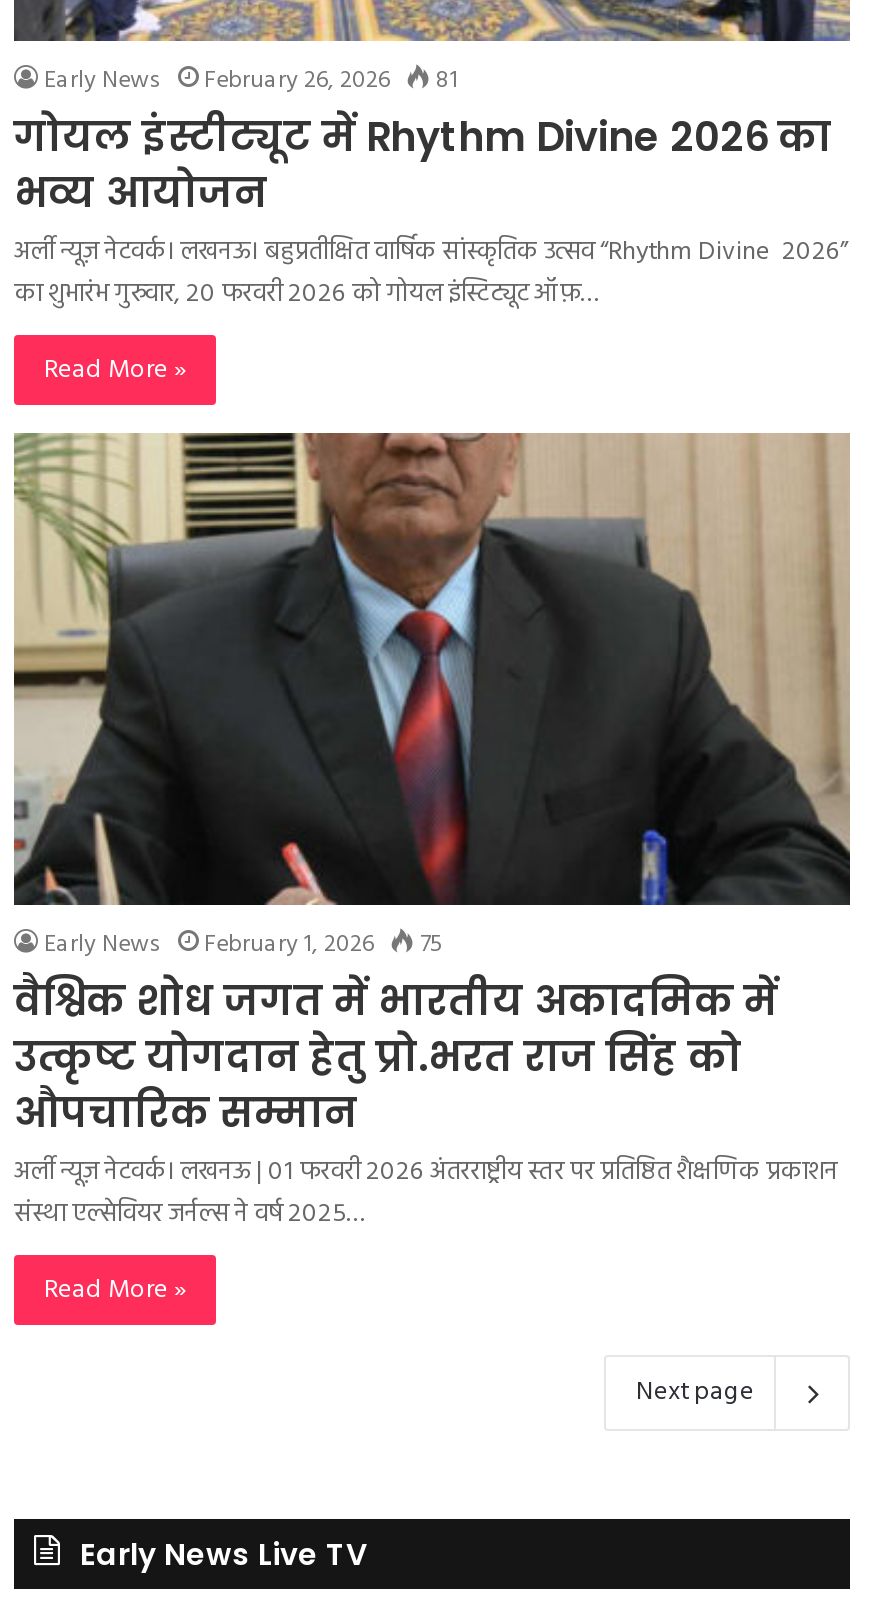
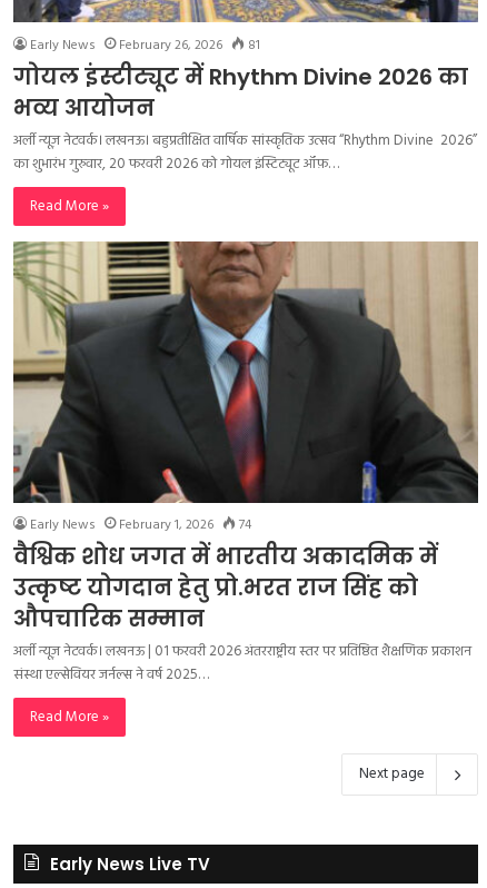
- Early News February 1, 2026 75
+ Early News February 1, 2026 74
